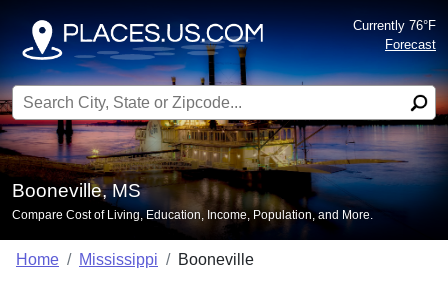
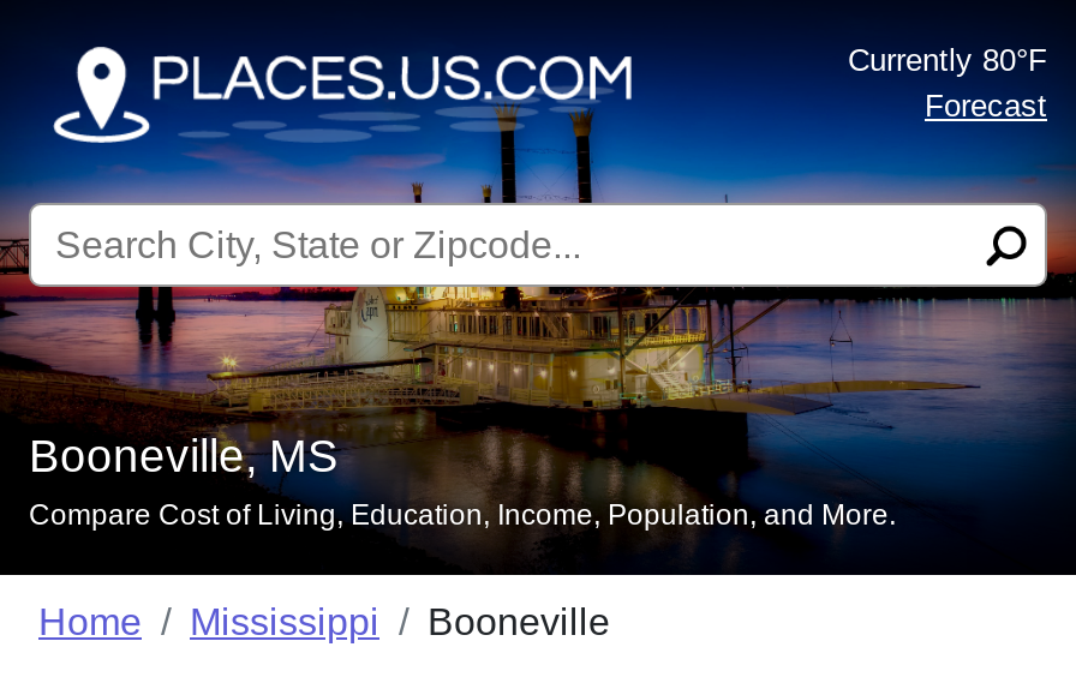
- Currently 76°F
+ Currently 80°F
